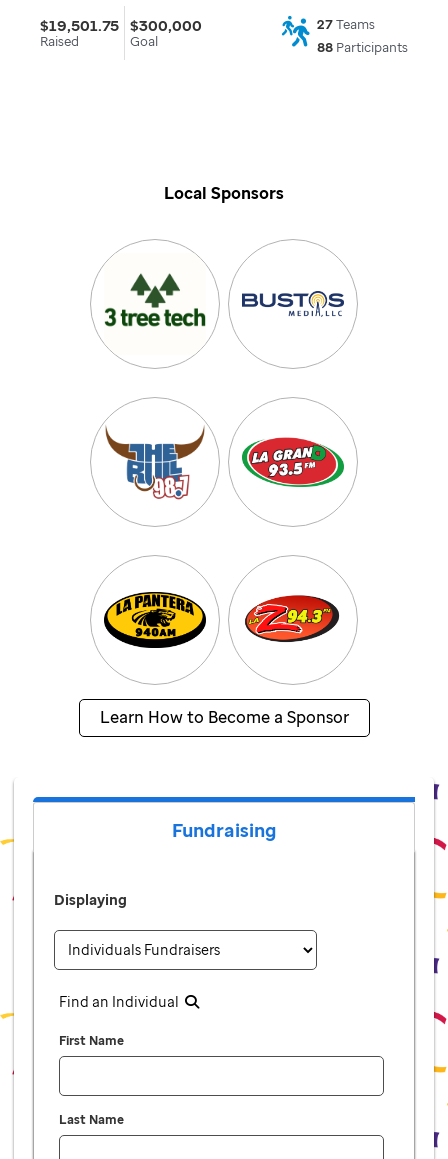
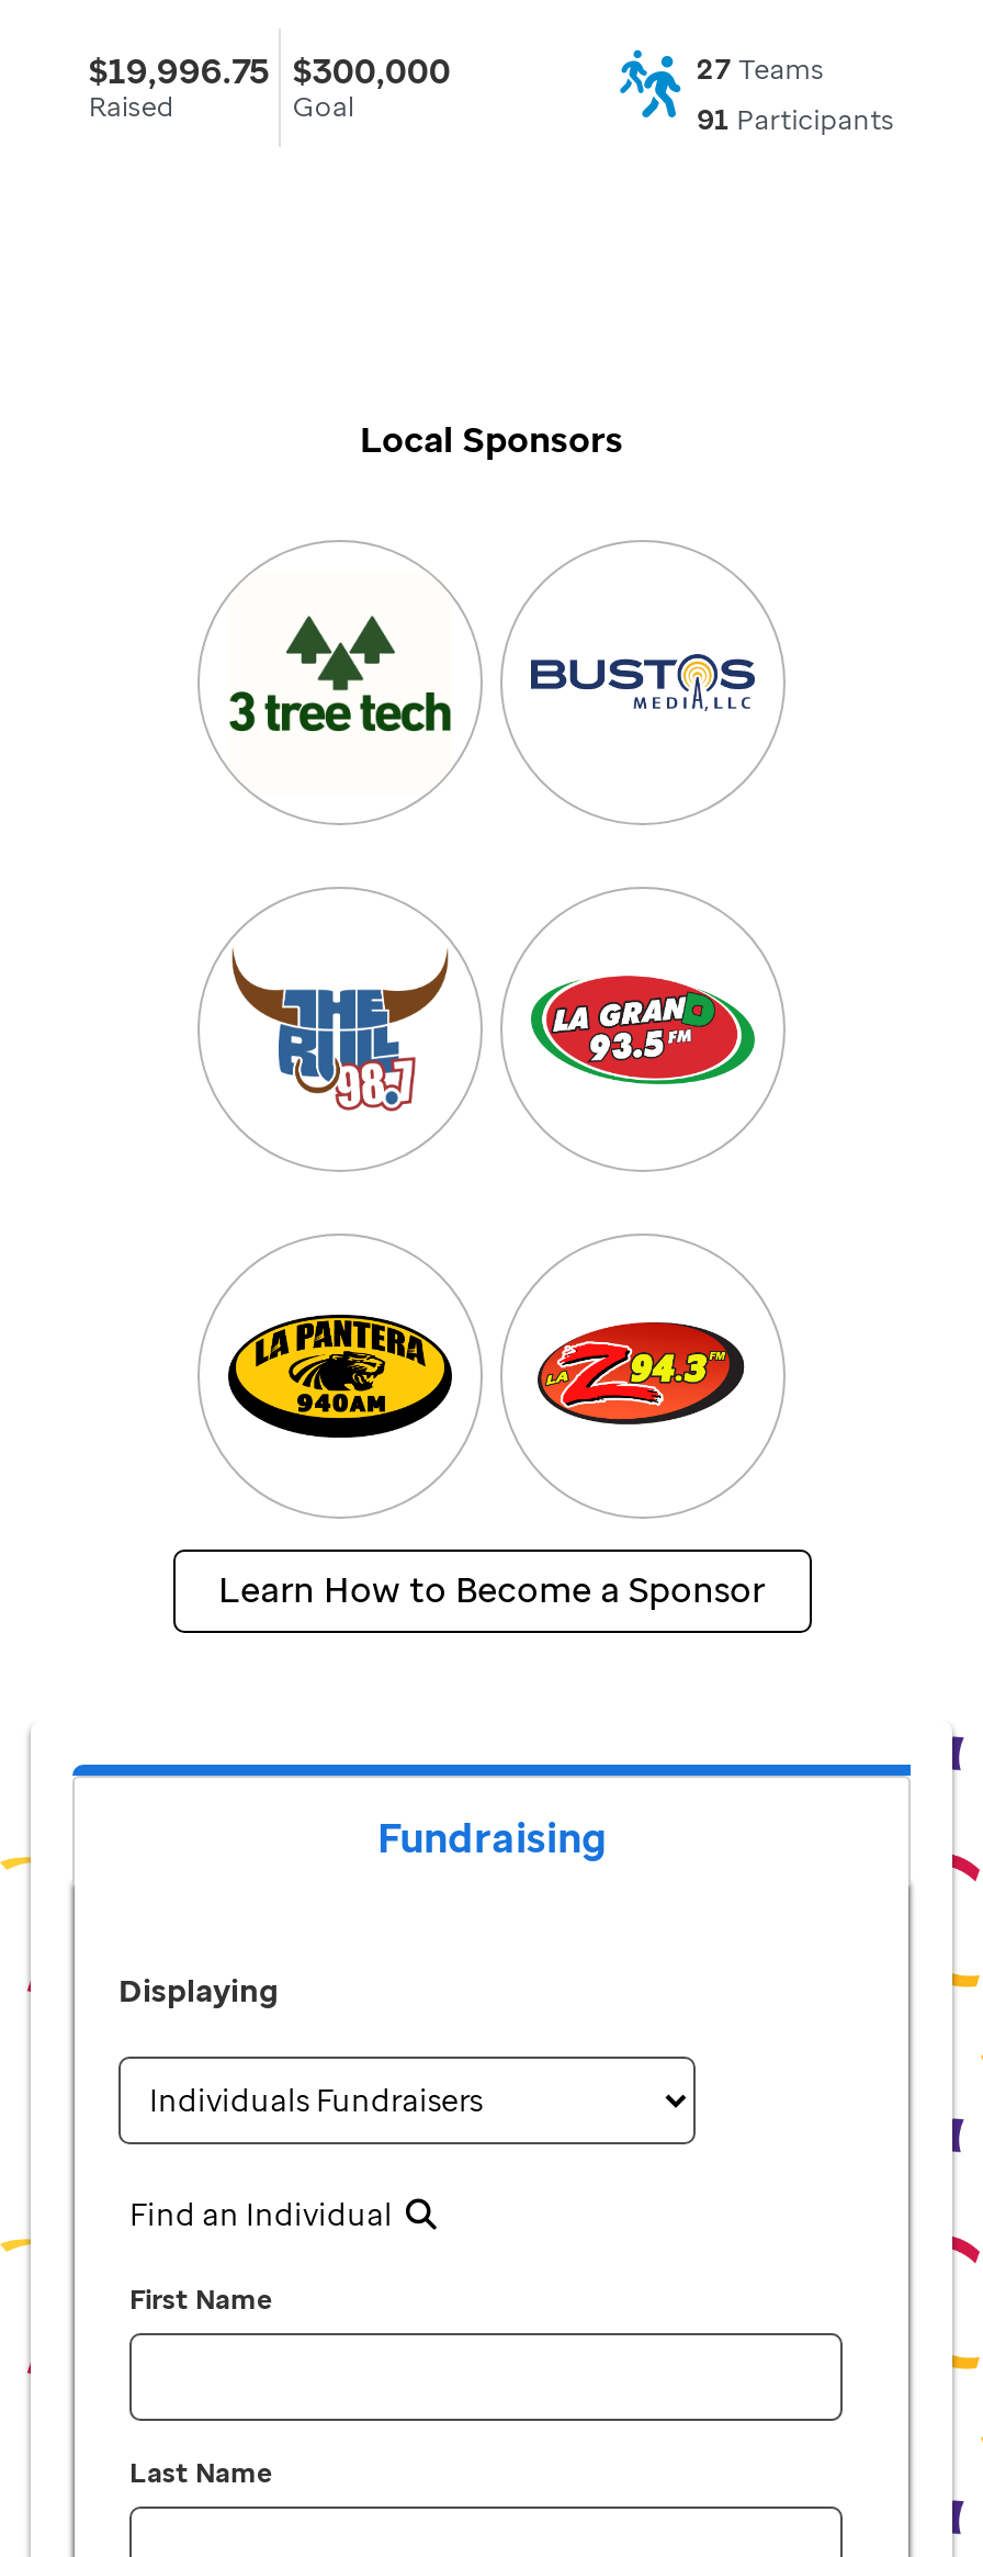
- $19,501.75 $300,000
+ $19,996.75 $300,000

- 88 Participants
+ 91 Participants
